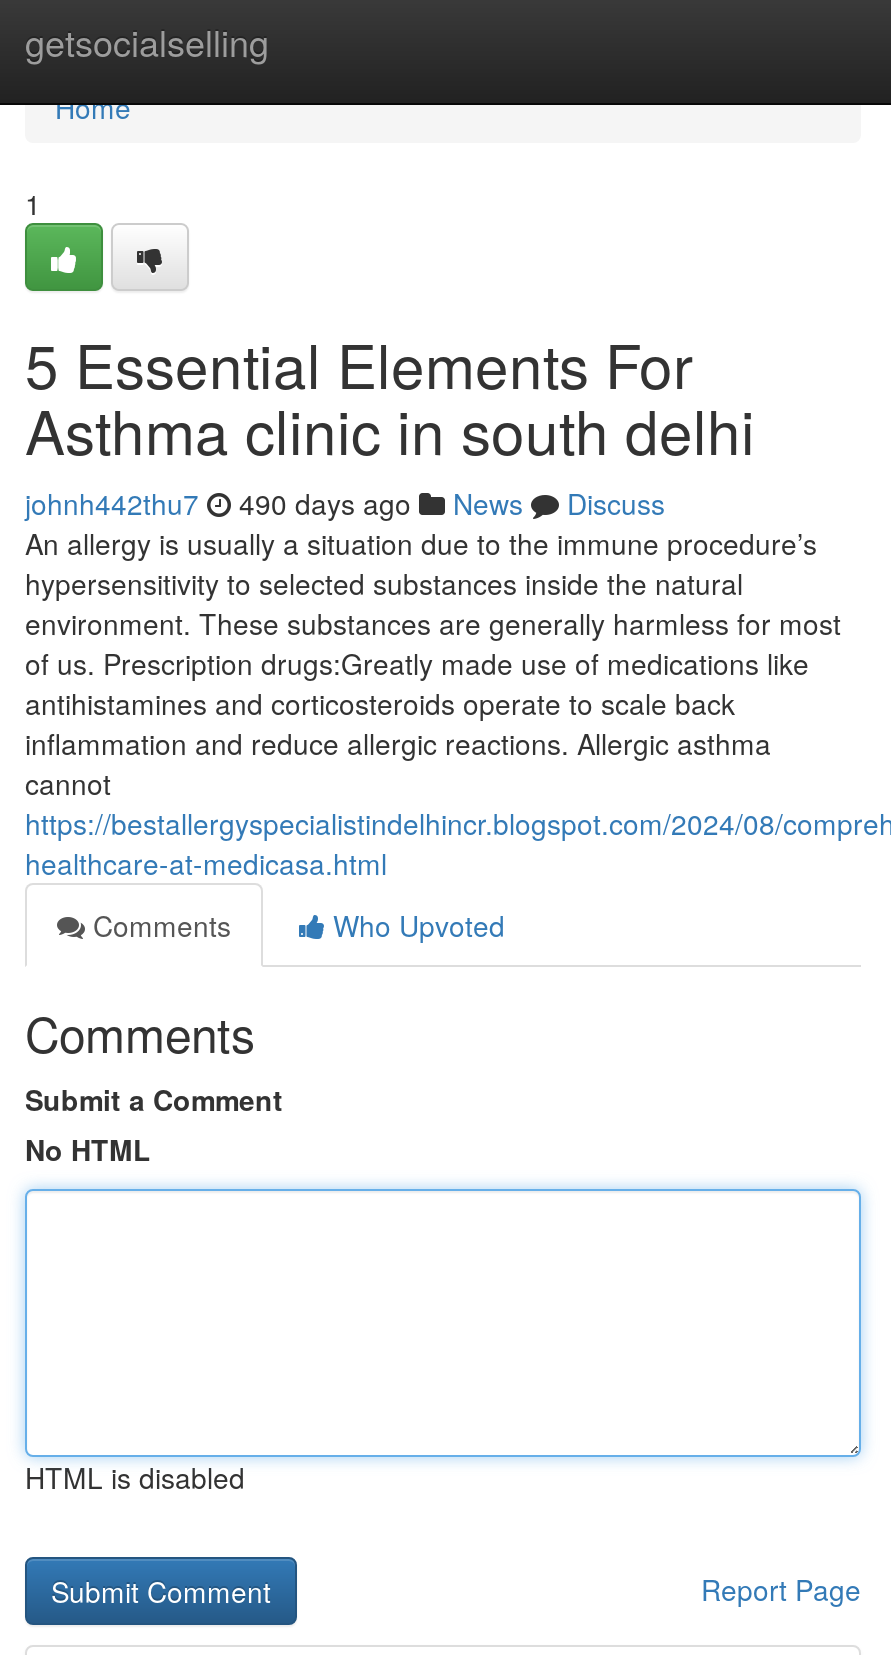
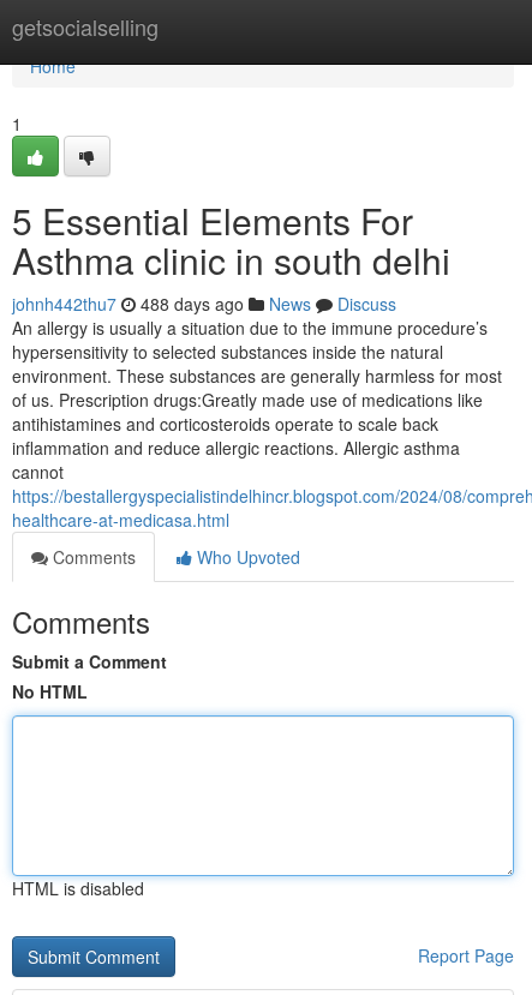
- johnh442thu7 490 days ago News Discuss
+ johnh442thu7 488 days ago News Discuss
